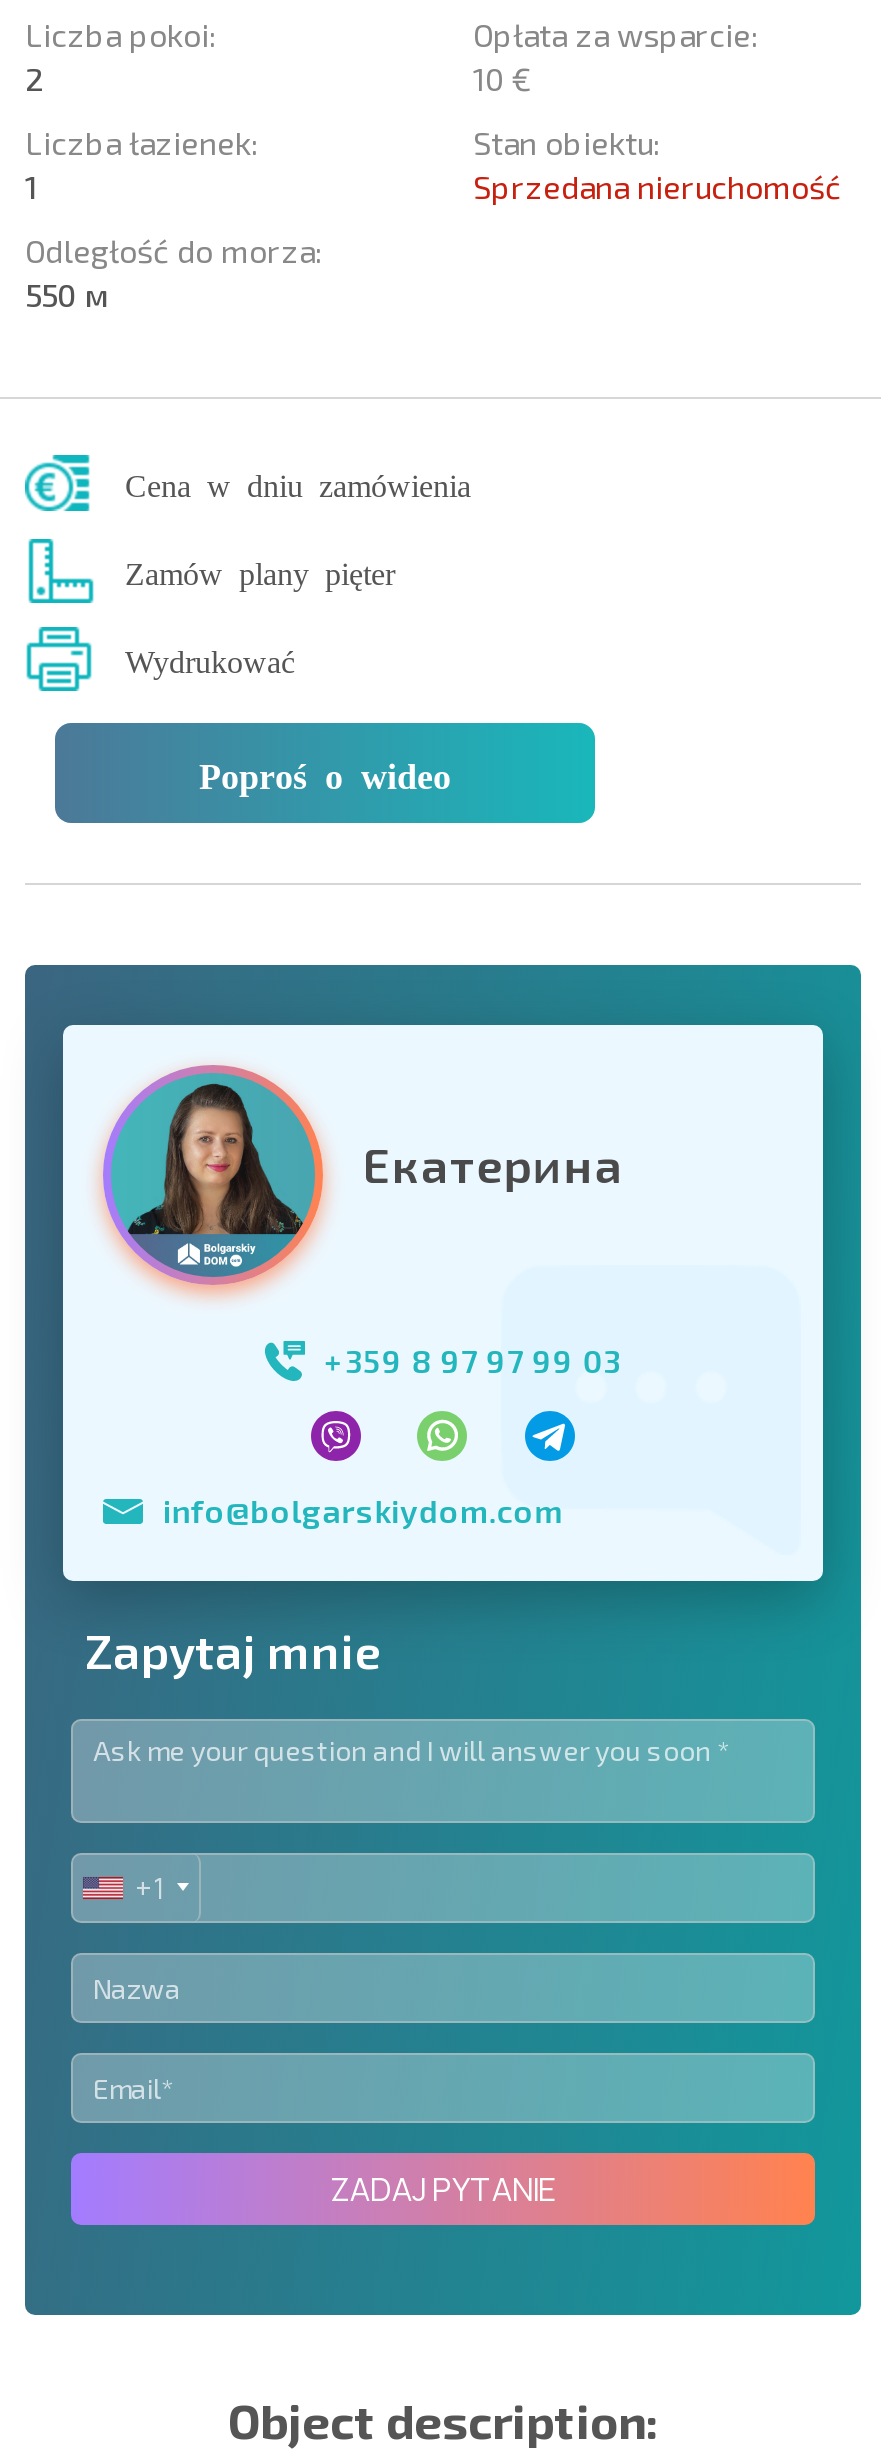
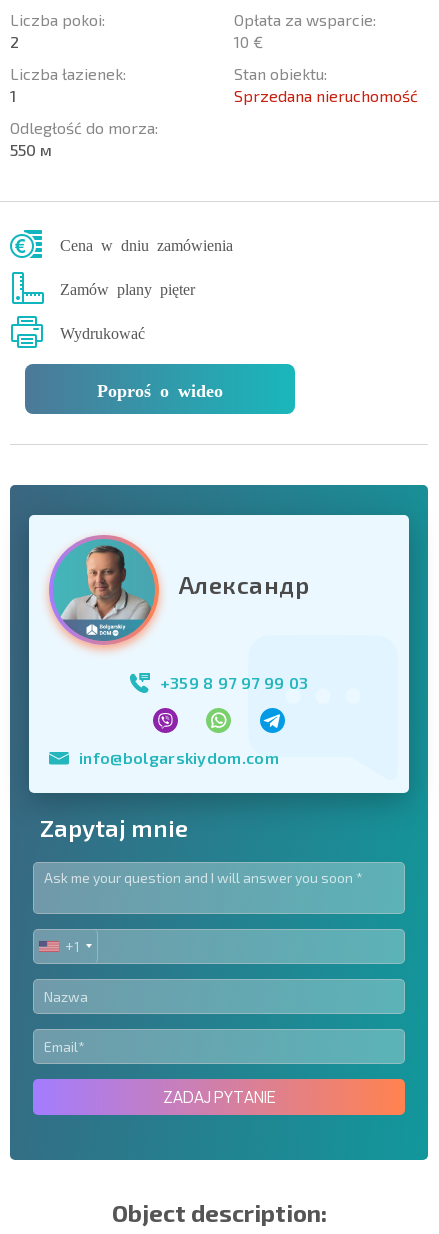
- [image]
- Екатерина
+ [image]
+ Александр
